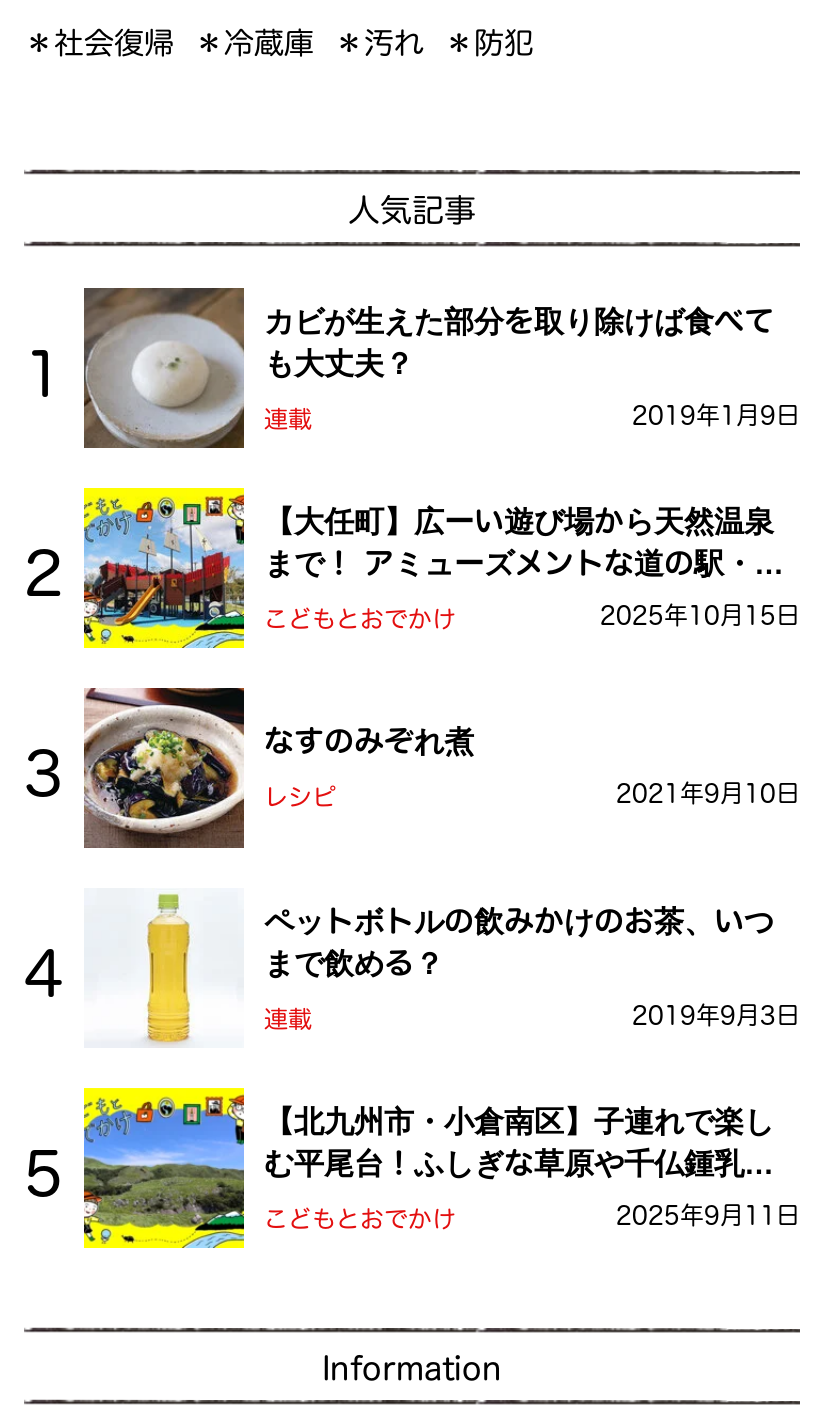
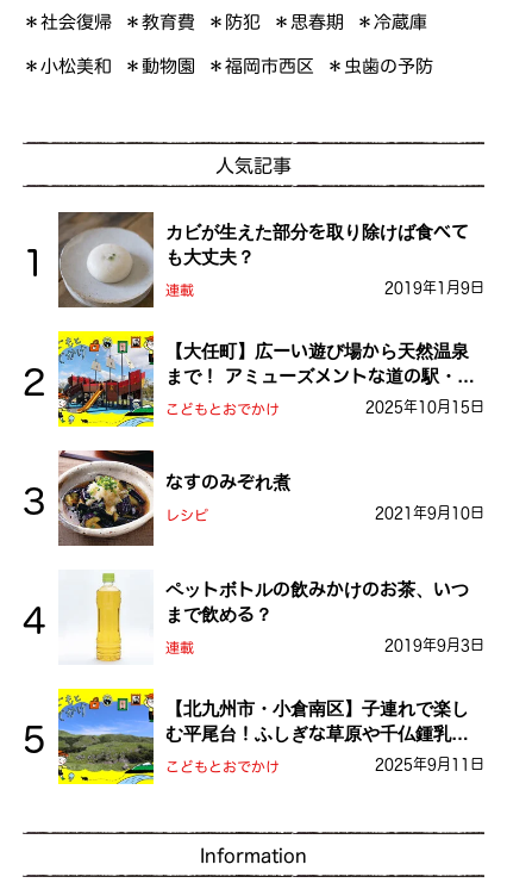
- ＊冷蔵庫
- ＊汚れ
+ ＊教育費

+ ＊思春期
+ ＊冷蔵庫
+ ＊小松美和
+ ＊動物園
+ ＊福岡市西区
+ ＊虫歯の予防
